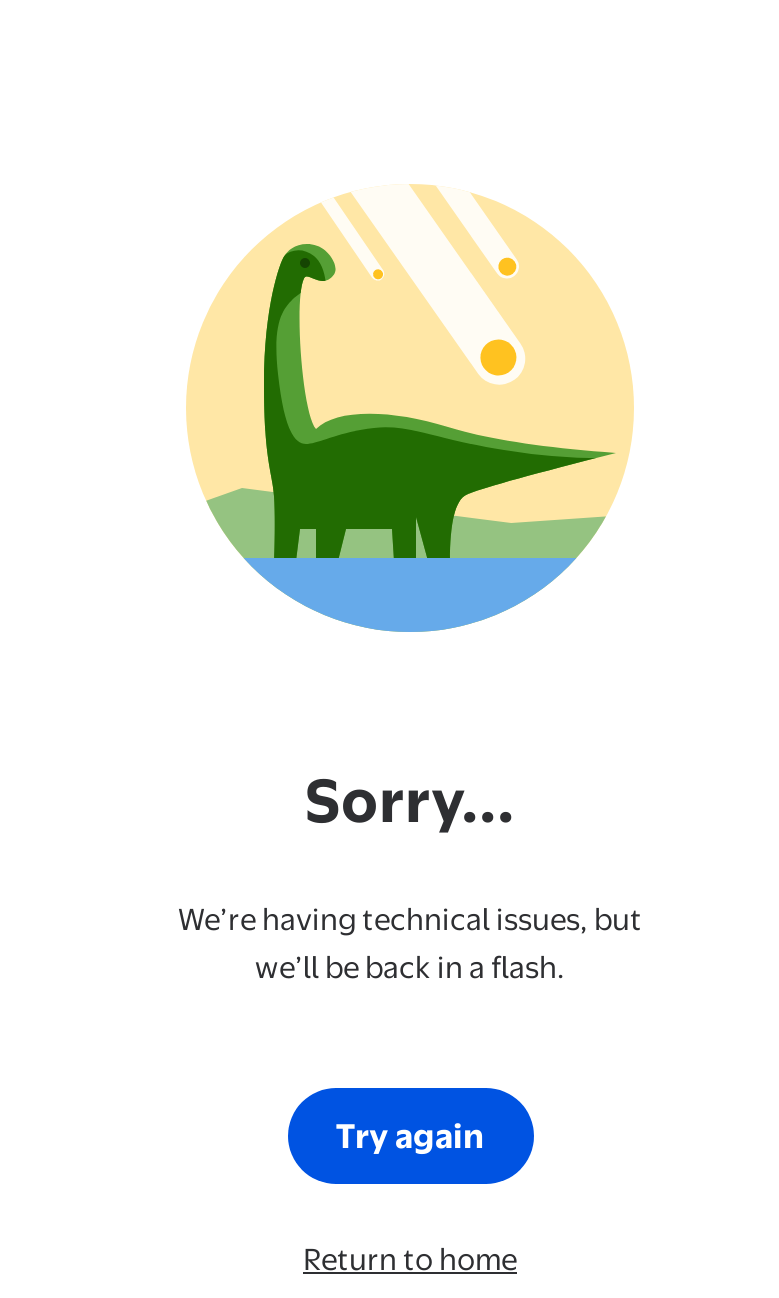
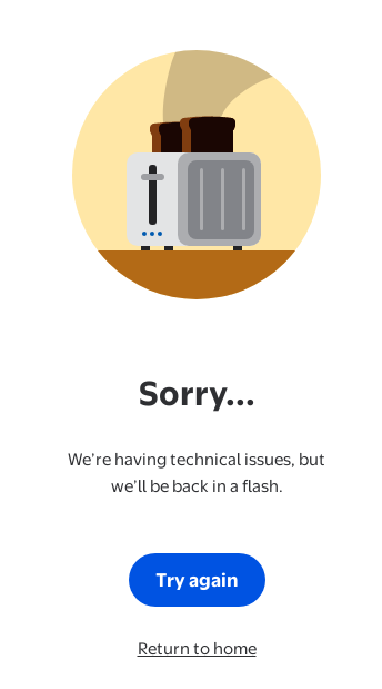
- [image]
+ [image]
